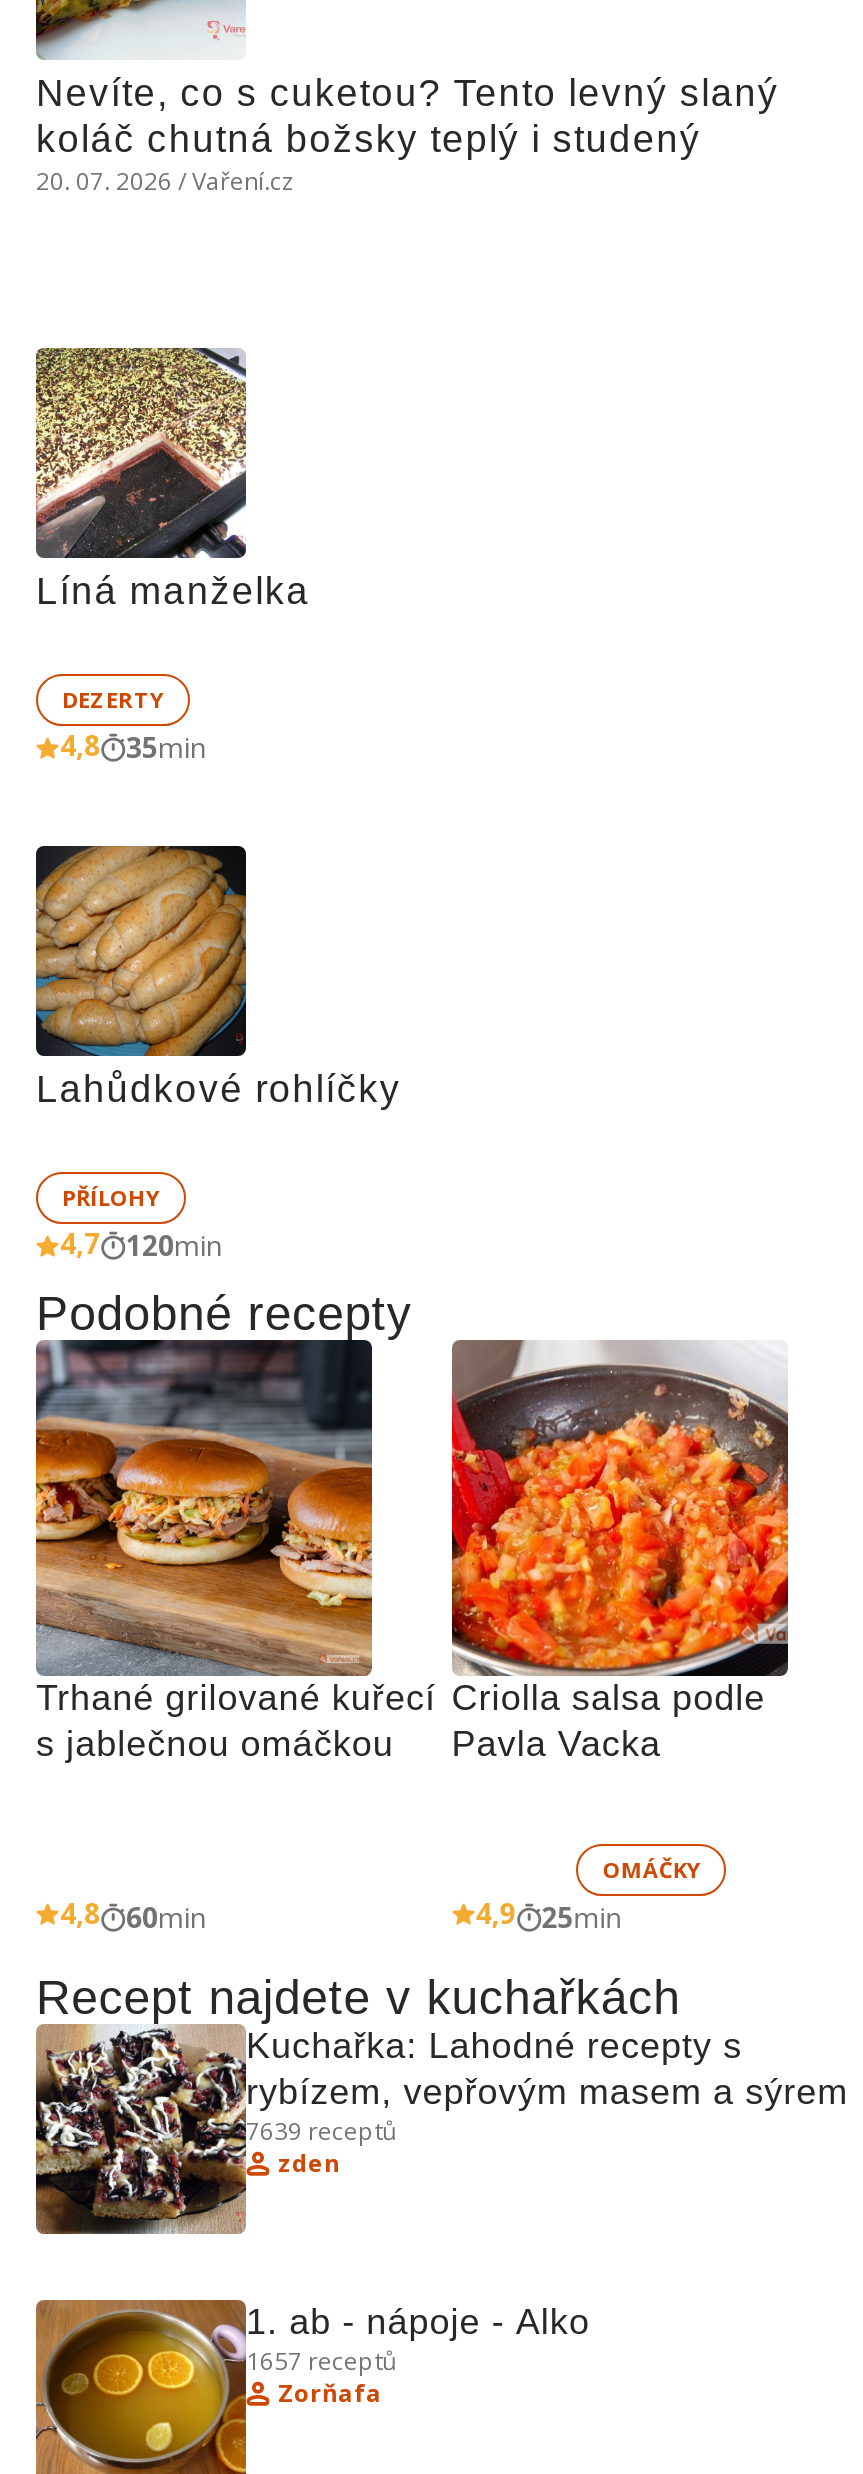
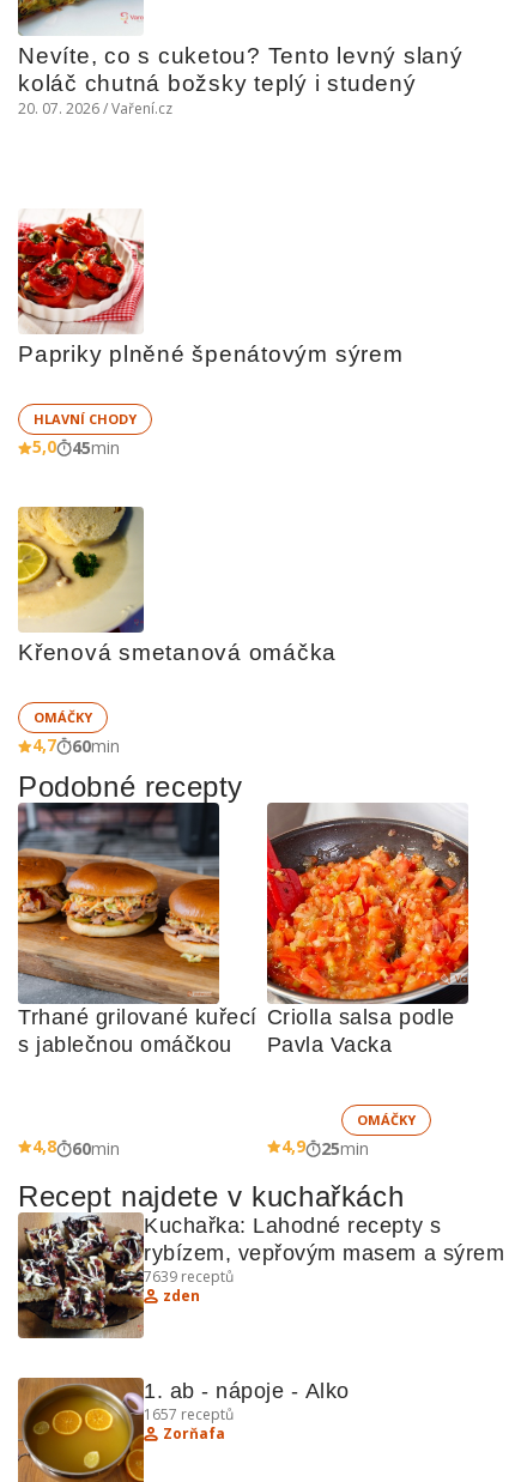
- [image]
- Líná manželka
+ [image]
+ Papriky plněné špenátovým sýrem

- DEZERTY
- 4,8
- 35min
+ HLAVNÍ CHODY
+ 5,0
+ 45min

- [image]
- Lahůdkové rohlíčky
+ [image]
+ Křenová smetanová omáčka

- PŘÍLOHY
+ OMÁČKY

- 4,7 120min
+ 4,7 60min
